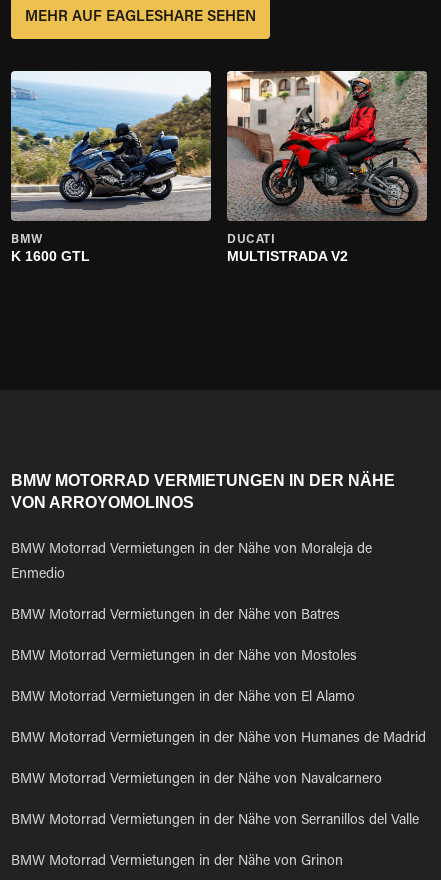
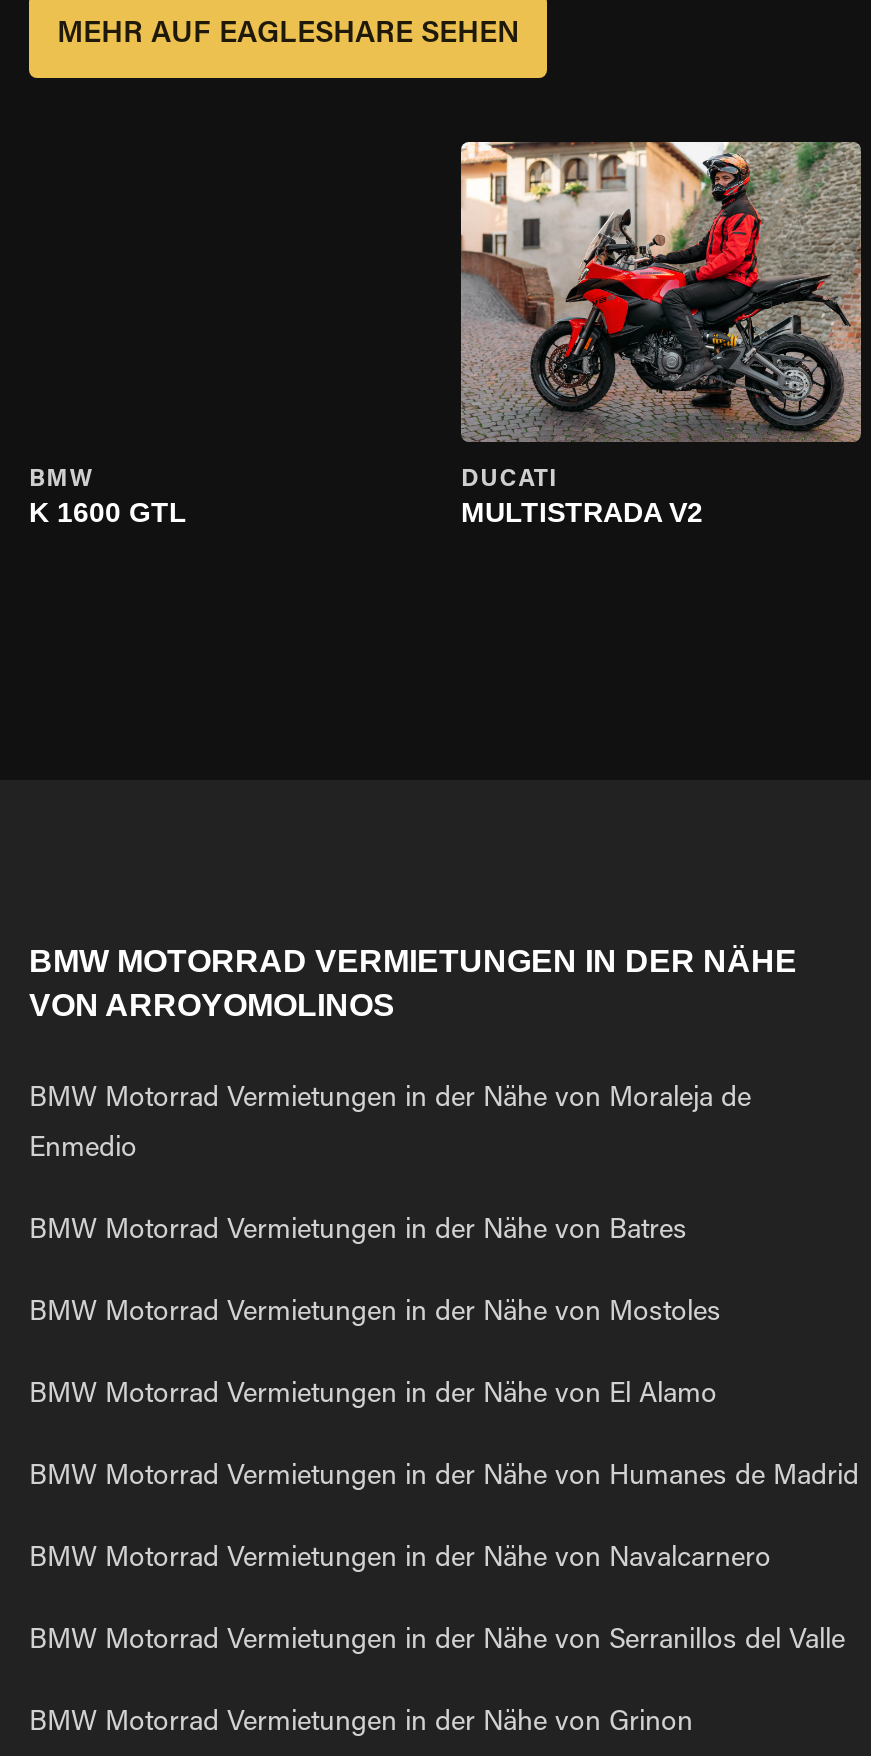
- [image]
